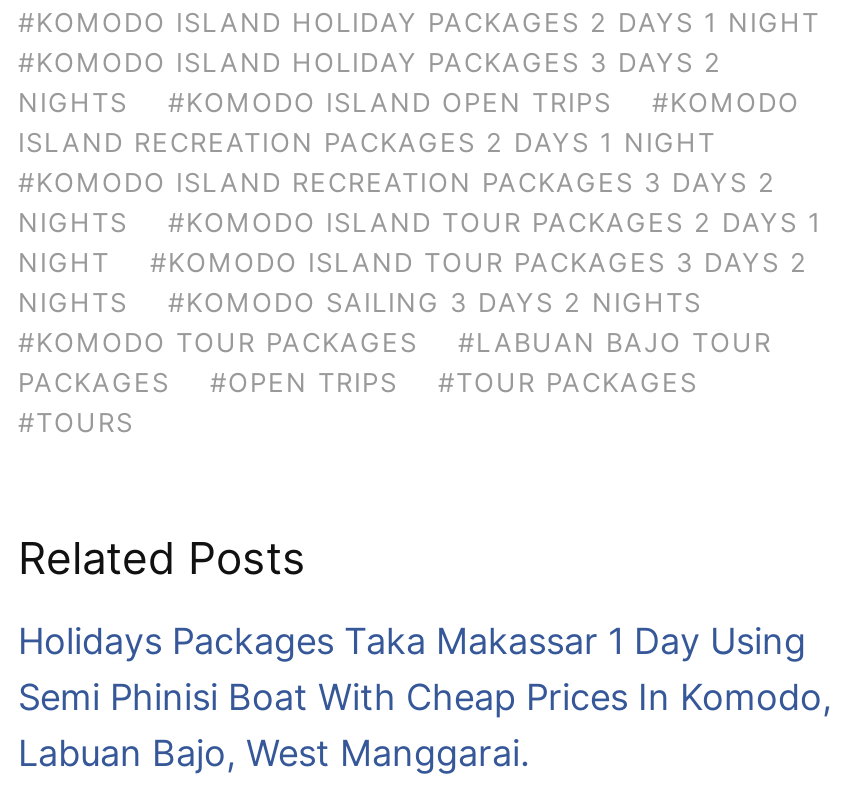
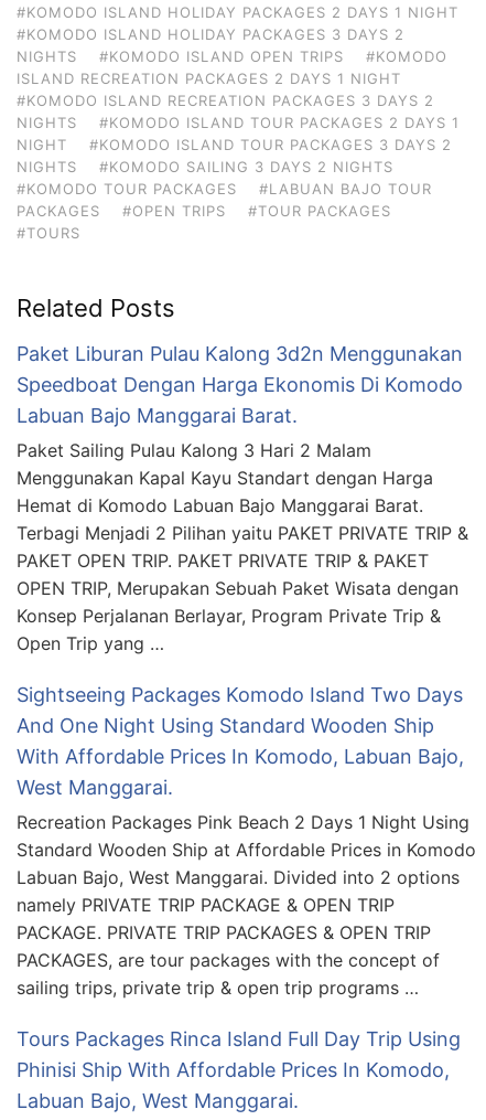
- Holidays Packages Taka Makassar 1 Day Using
- Semi Phinisi Boat With Cheap Prices In Komodo,
+ Paket Liburan Pulau Kalong 3d2n Menggunakan
+ Speedboat Dengan Harga Ekonomis Di Komodo
+ Labuan Bajo Manggarai Barat.
+ Paket Sailing Pulau Kalong 3 Hari 2 Malam
+ Menggunakan Kapal Kayu Standart dengan Harga
+ Hemat di Komodo Labuan Bajo Manggarai Barat.
+ Terbagi Menjadi 2 Pilihan yaitu PAKET PRIVATE TRIP &
+ PAKET OPEN TRIP. PAKET PRIVATE TRIP & PAKET
+ OPEN TRIP, Merupakan Sebuah Paket Wisata dengan
+ Konsep Perjalanan Berlayar, Program Private Trip &
+ Open Trip yang …
+ Sightseeing Packages Komodo Island Two Days
+ And One Night Using Standard Wooden Ship
+ With Affordable Prices In Komodo, Labuan Bajo,
+ West Manggarai.
+ Recreation Packages Pink Beach 2 Days 1 Night Using
+ Standard Wooden Ship at Affordable Prices in Komodo
+ Labuan Bajo, West Manggarai. Divided into 2 options
+ namely PRIVATE TRIP PACKAGE & OPEN TRIP
+ PACKAGE. PRIVATE TRIP PACKAGES & OPEN TRIP
+ PACKAGES, are tour packages with the concept of
+ sailing trips, private trip & open trip programs …
+ Tours Packages Rinca Island Full Day Trip Using
+ Phinisi Ship With Affordable Prices In Komodo,
